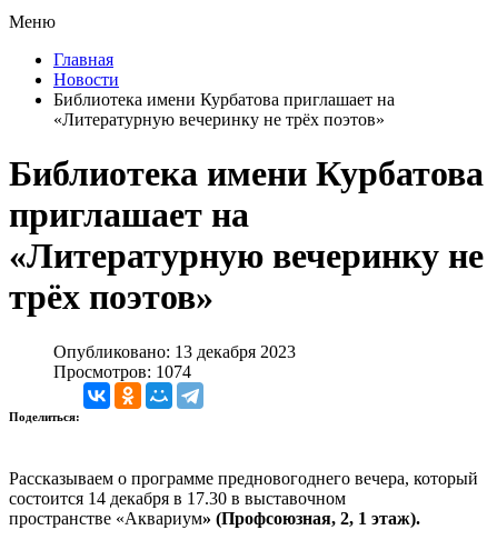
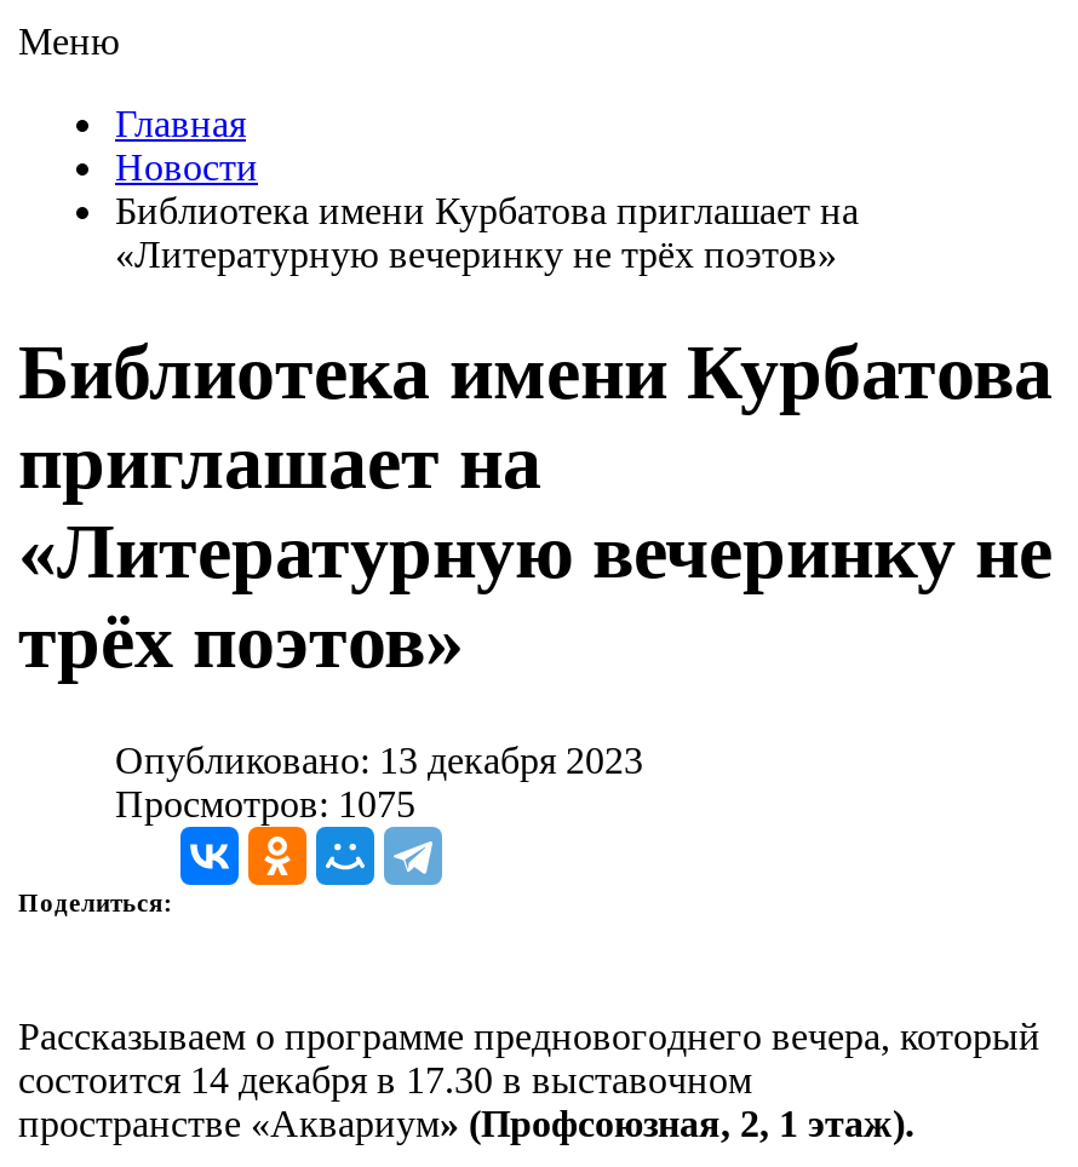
- Просмотров: 1074
+ Просмотров: 1075
